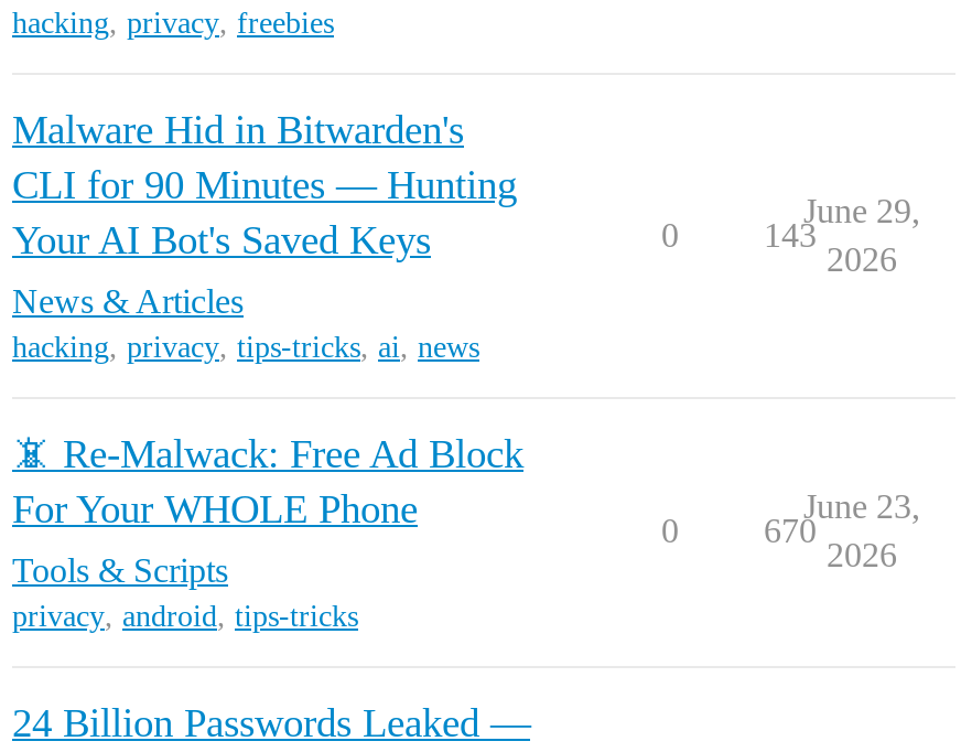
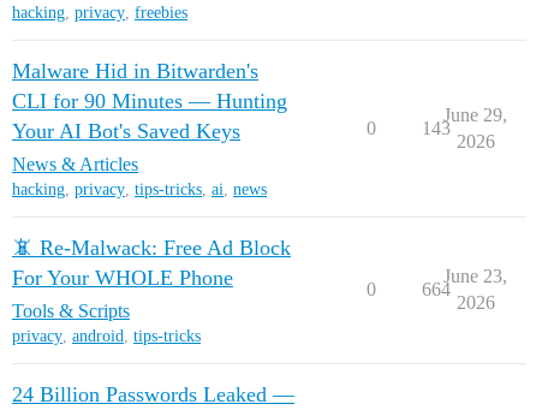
- 670
+ 664
